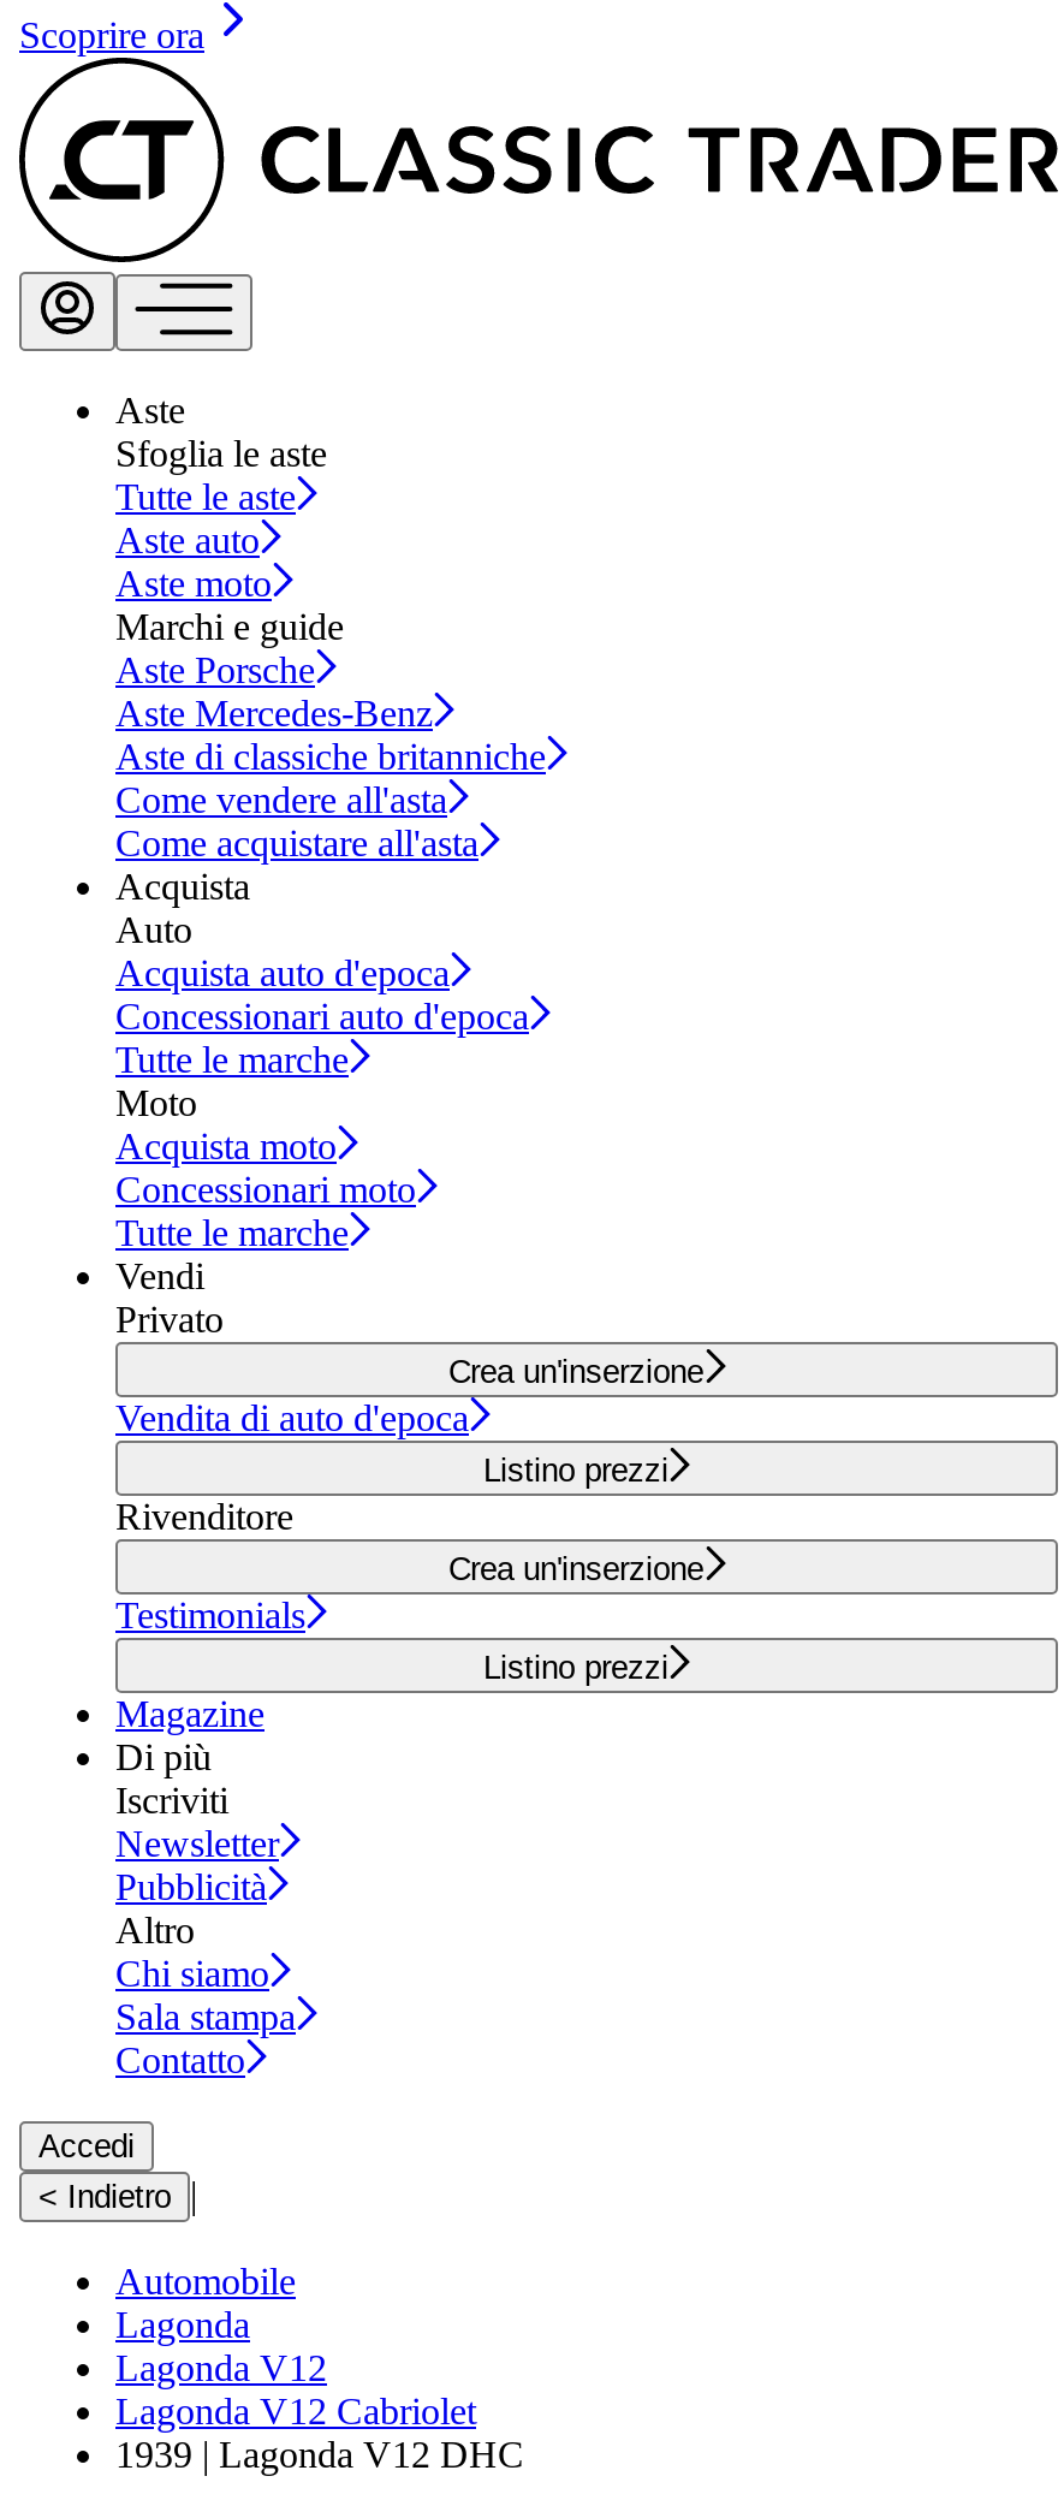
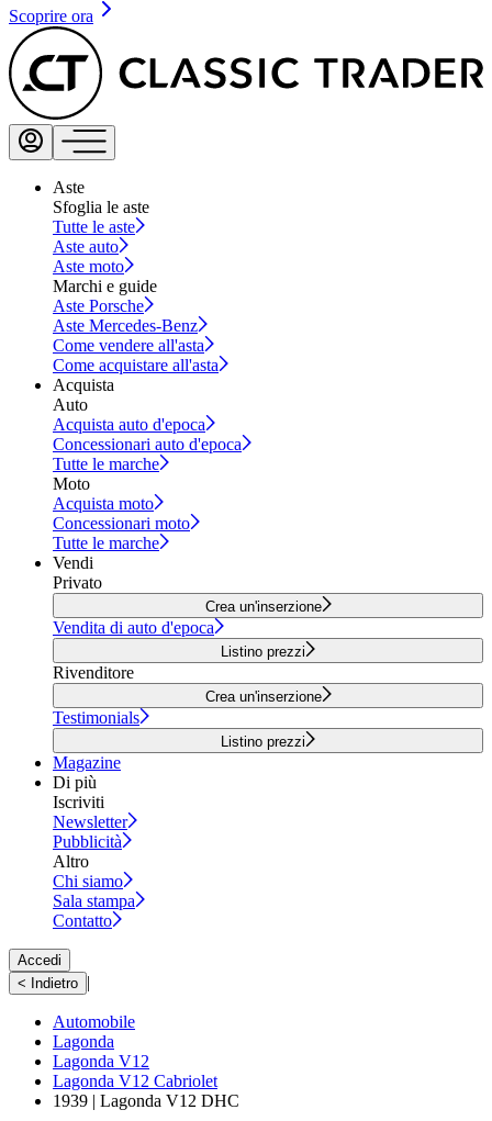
- Aste di classiche britanniche
